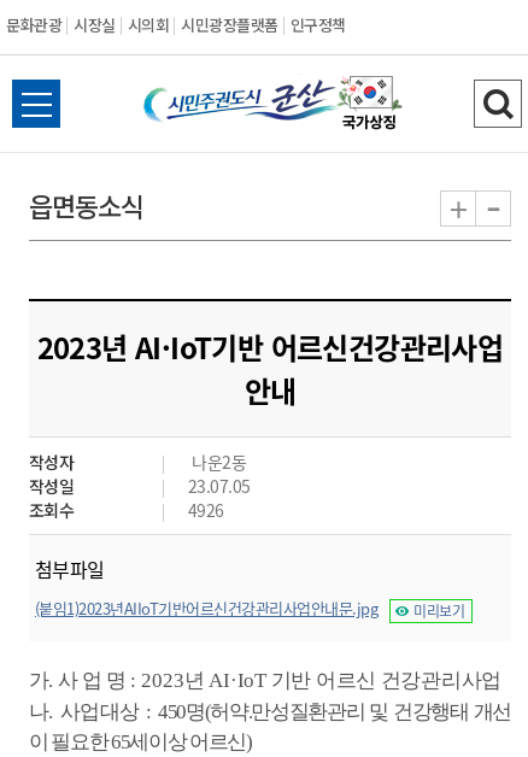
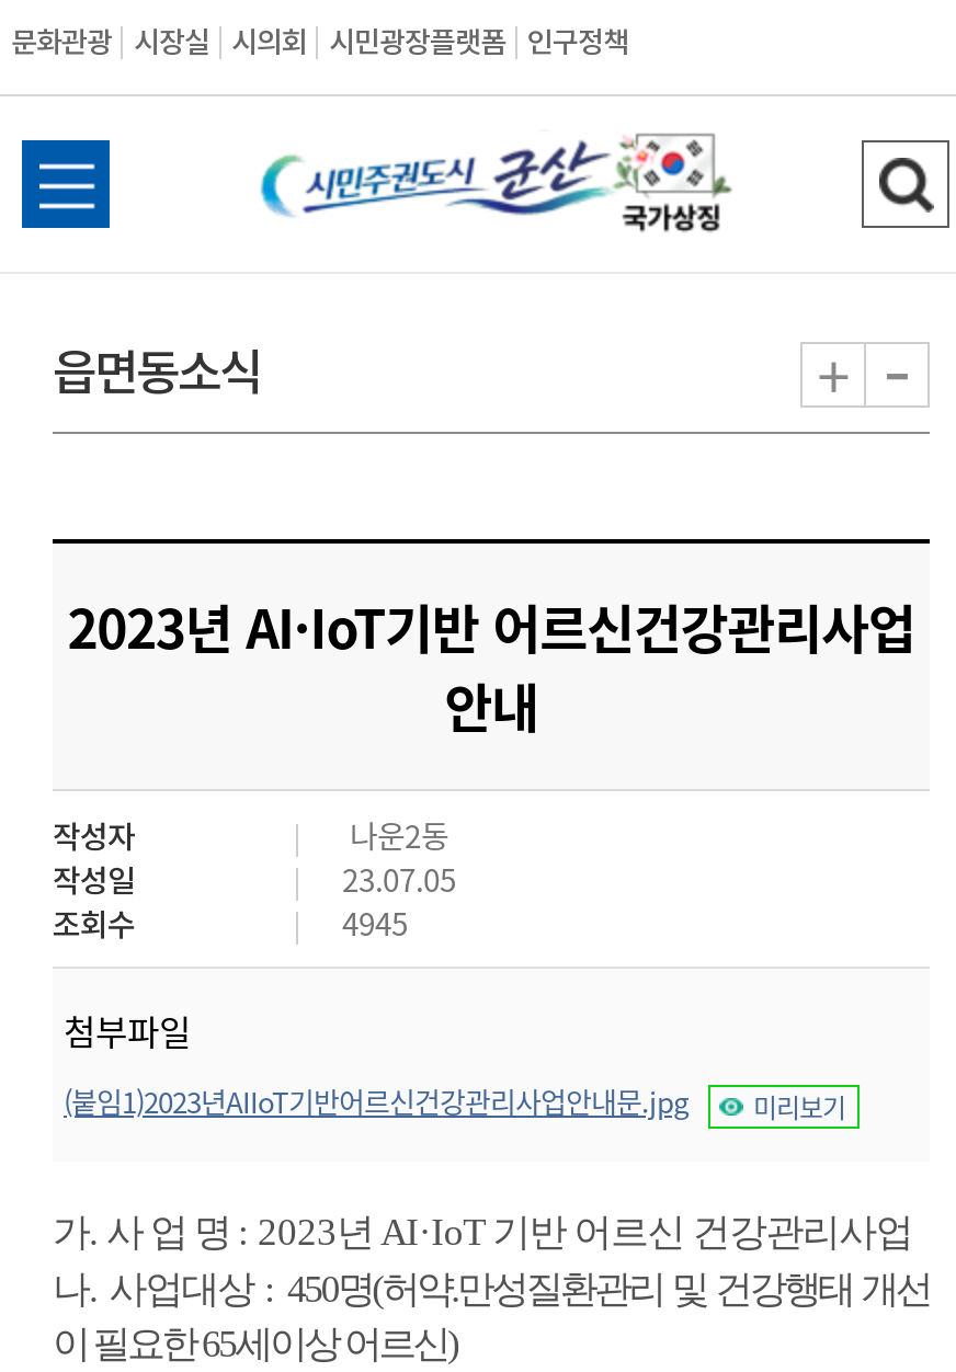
- 4926
+ 4945
